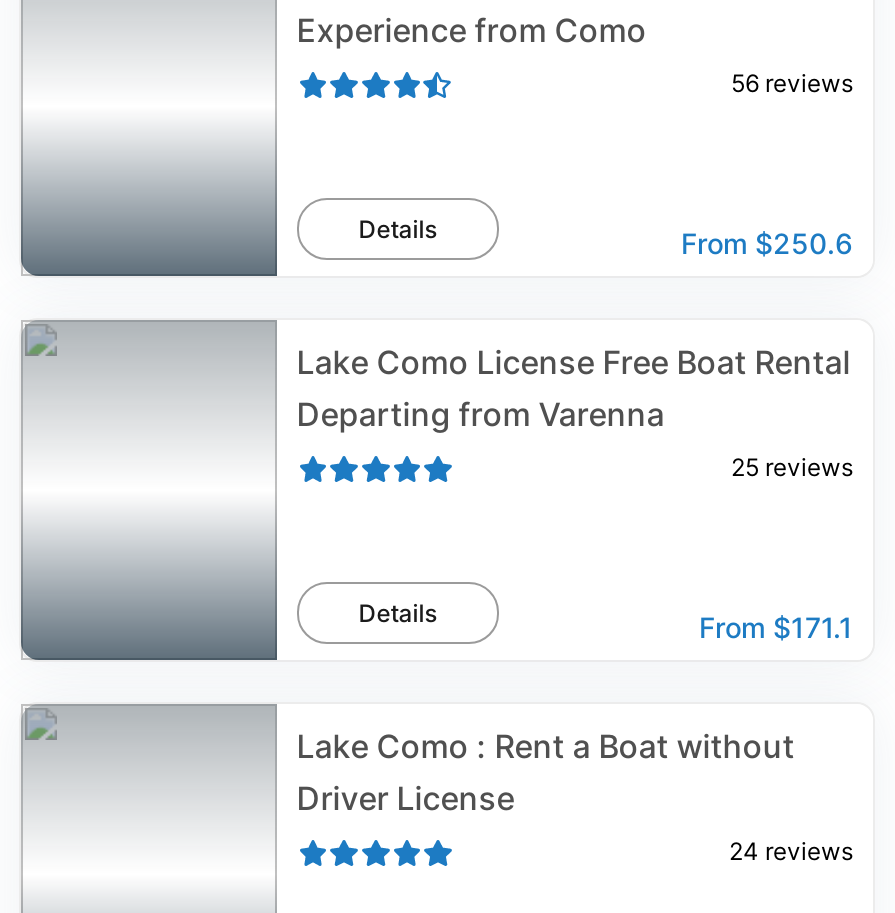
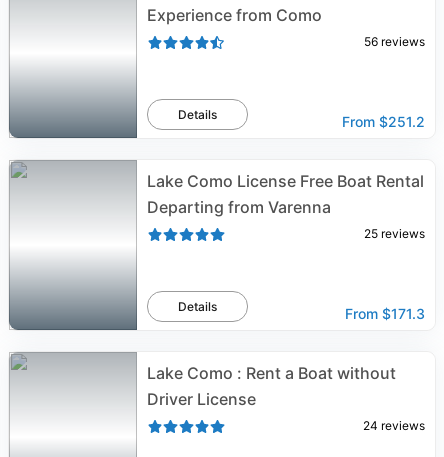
- From $250.6
+ From $251.2

- From $171.1
+ From $171.3
